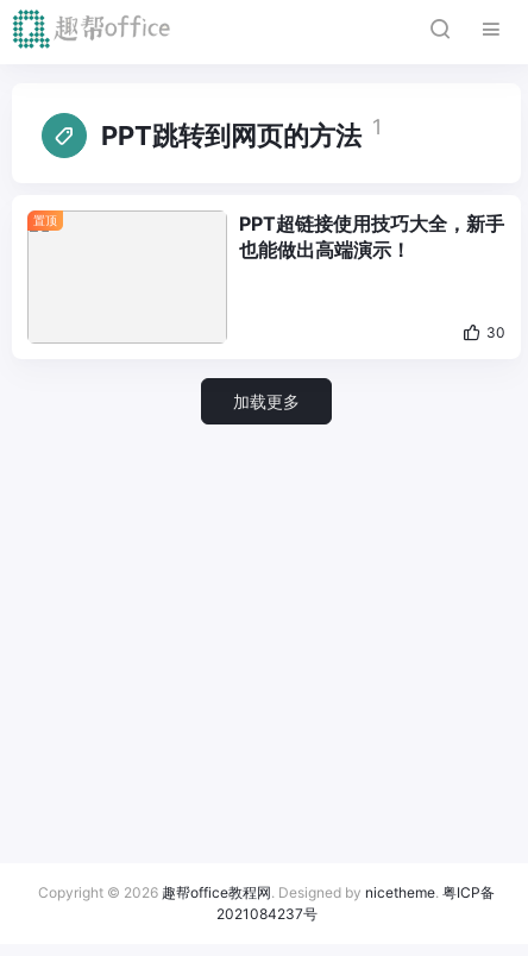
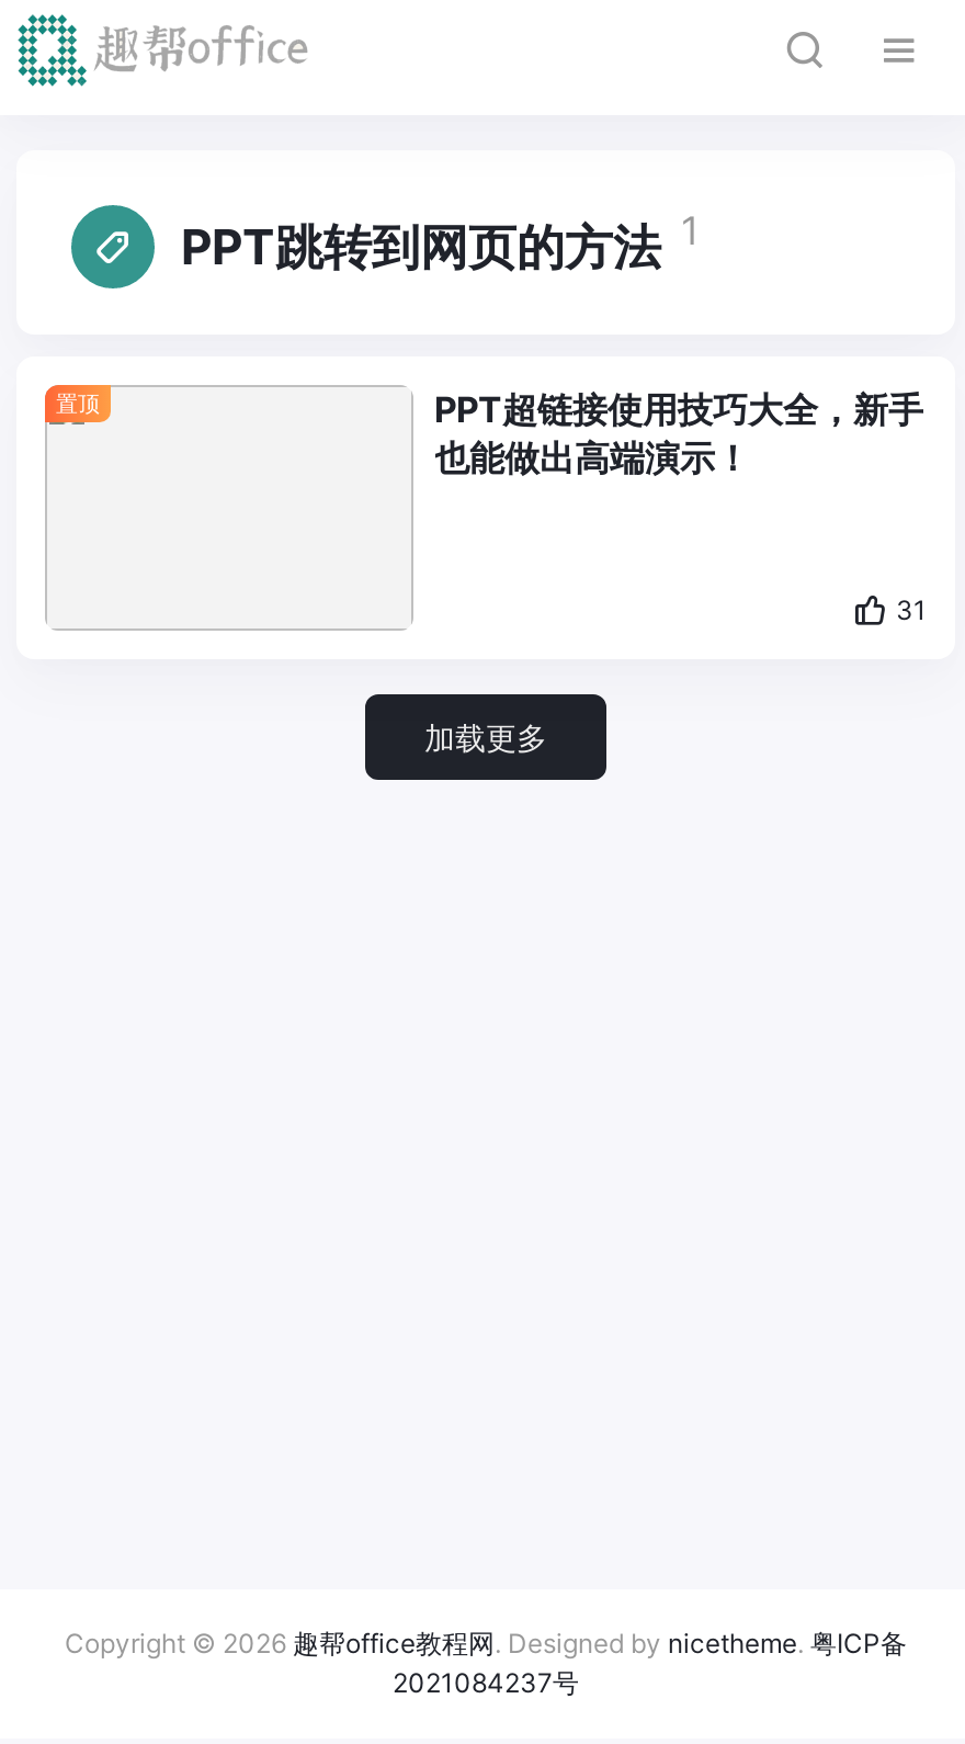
- 30
+ 31
